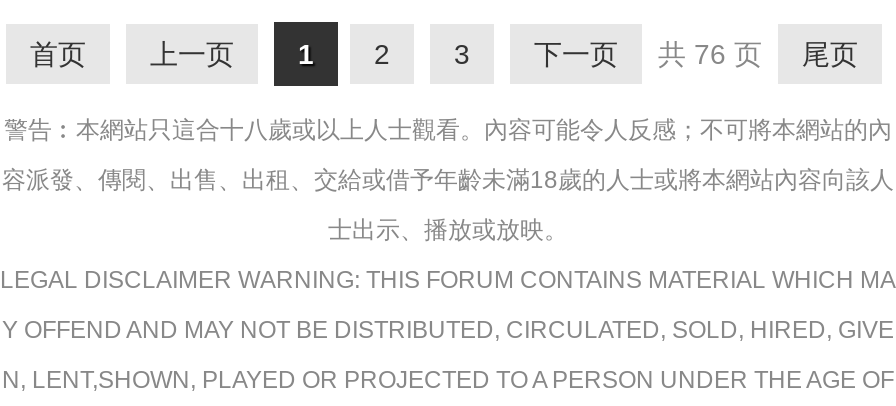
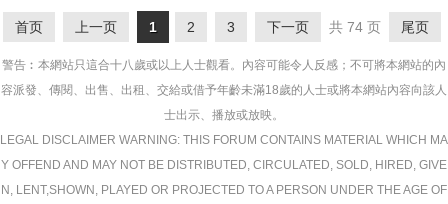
- 首页 上一页 1 2 3 下一页 共 76 页 尾页
+ 首页 上一页 1 2 3 下一页 共 74 页 尾页
